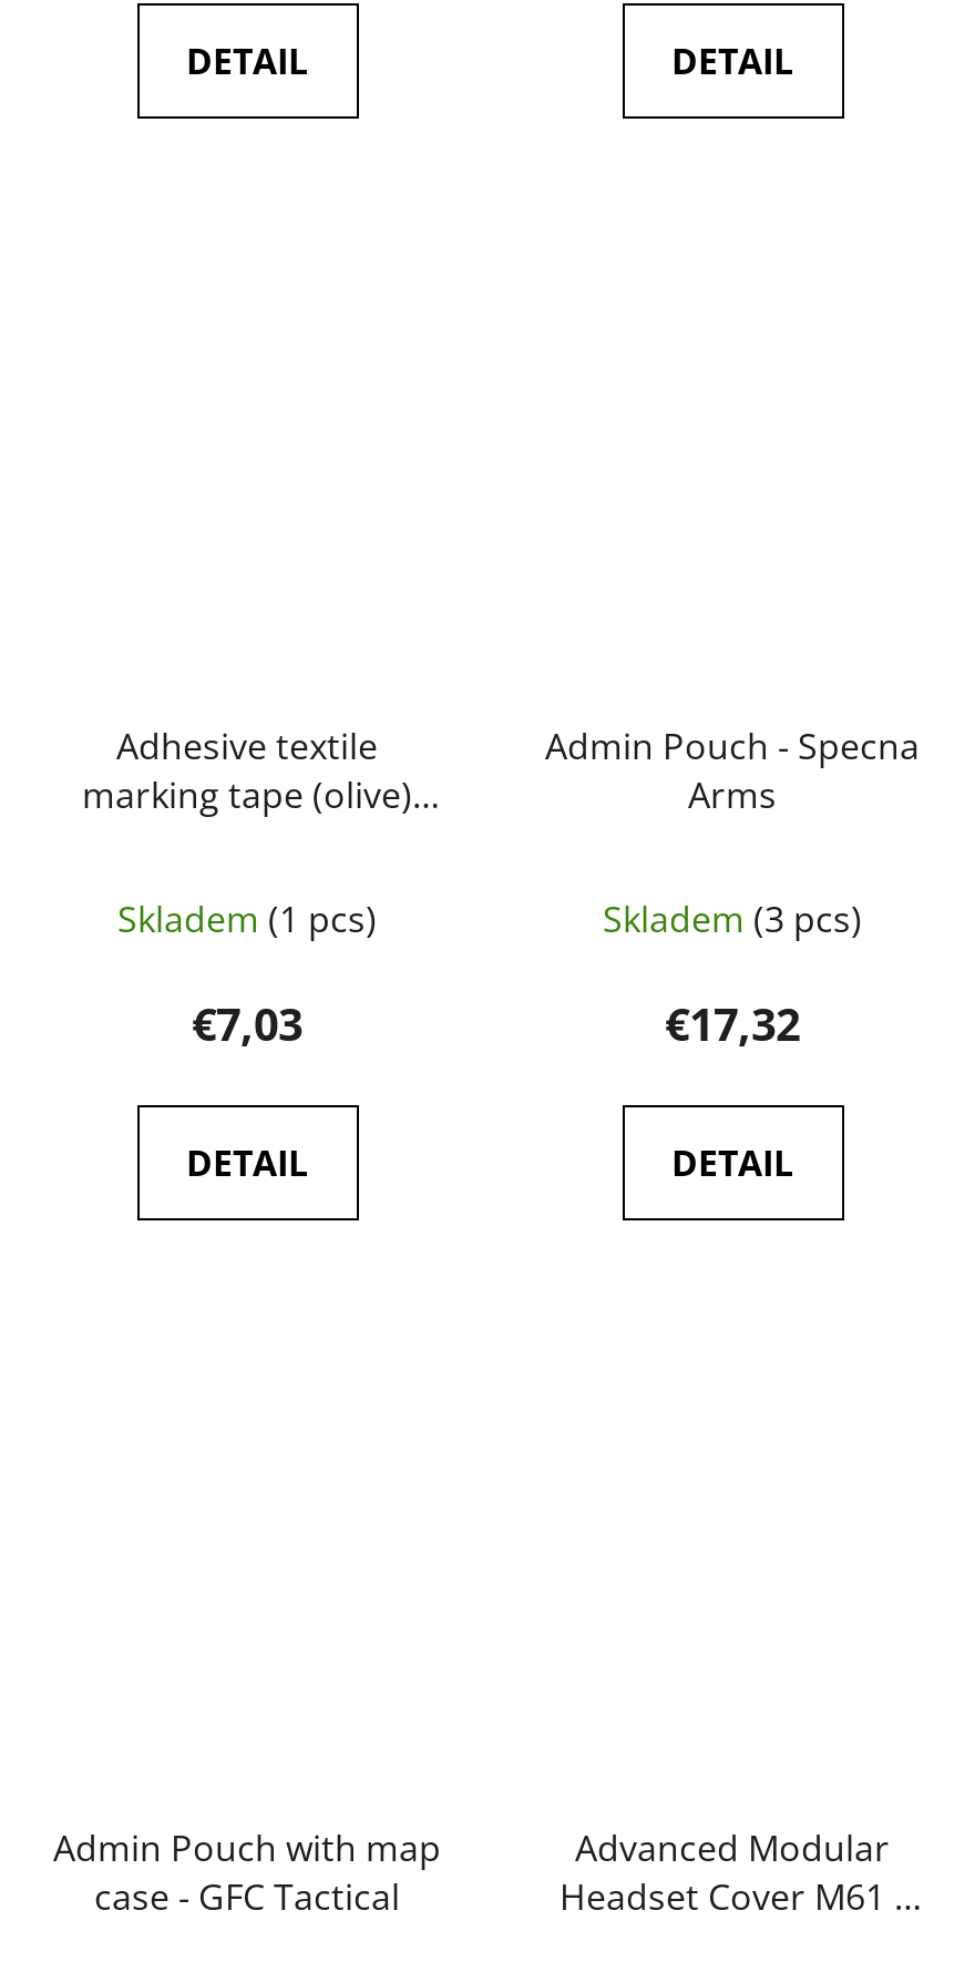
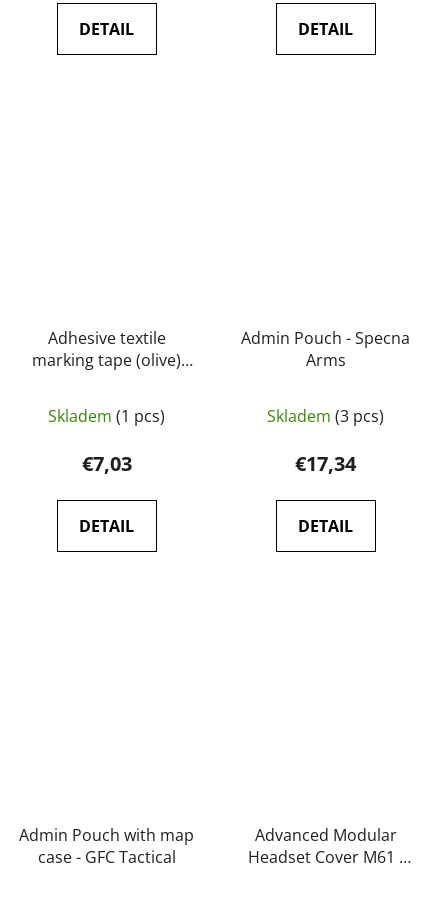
- €17,32
+ €17,34
